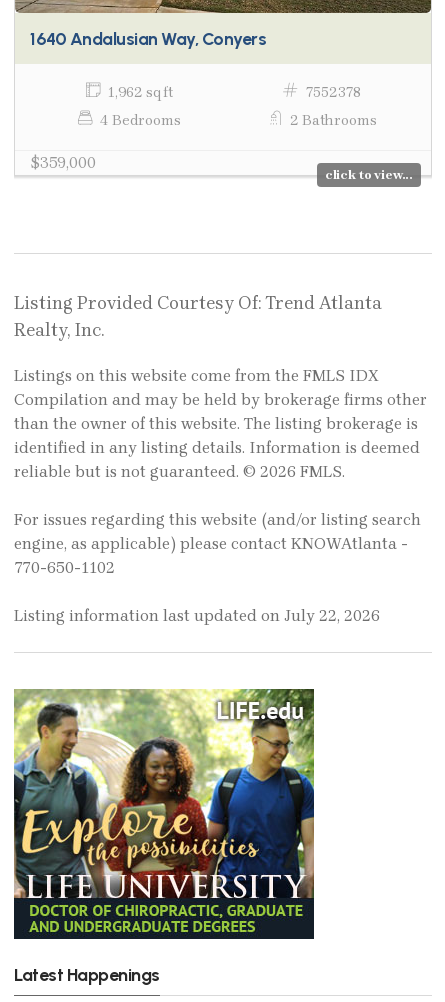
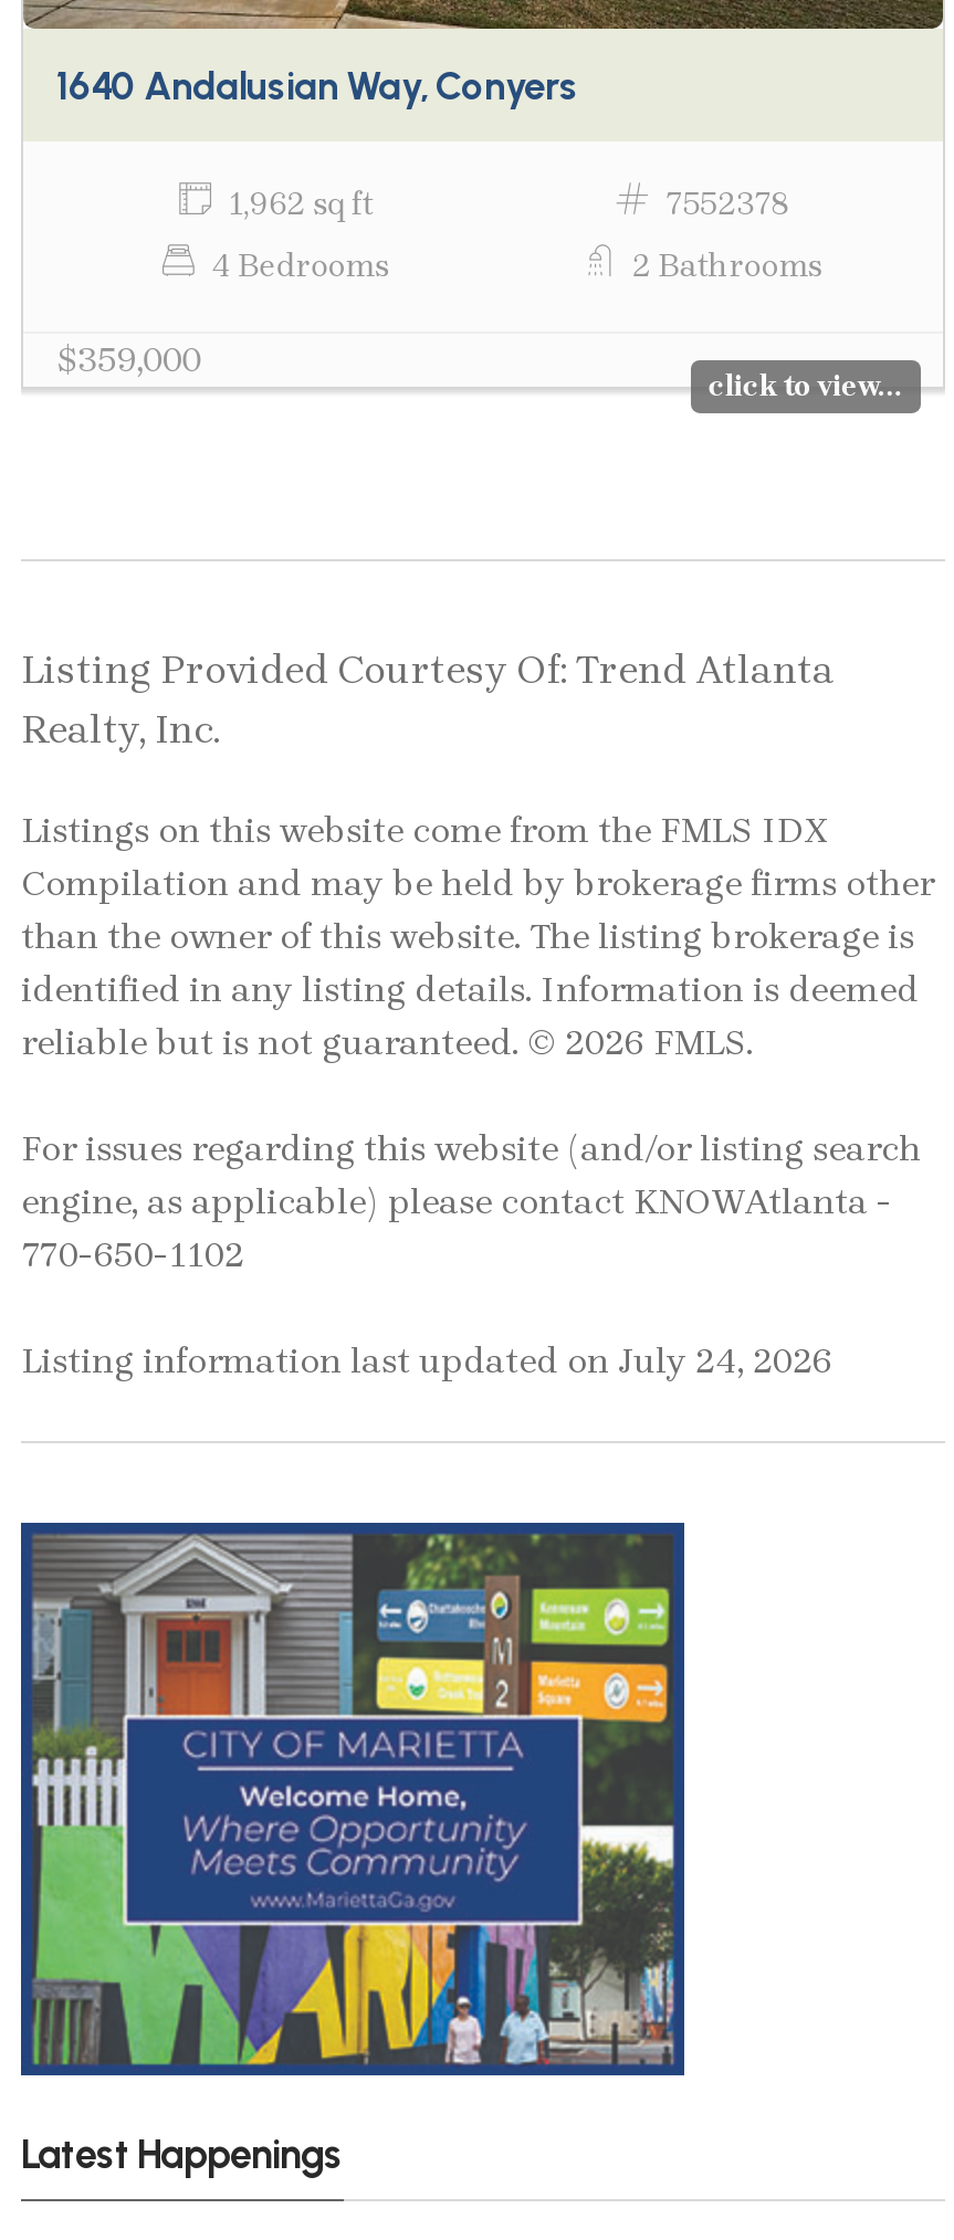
- Listing information last updated on July 22, 2026
+ Listing information last updated on July 24, 2026

- [image]
+ [image]
